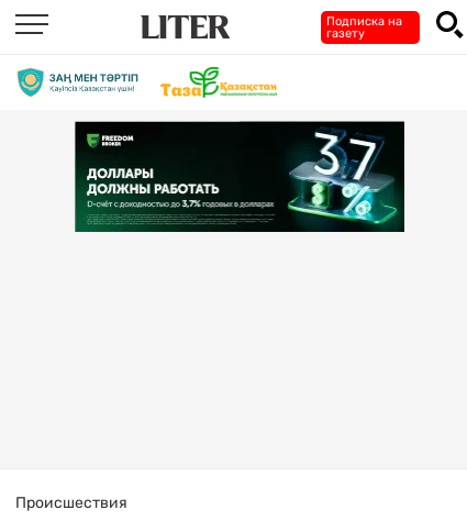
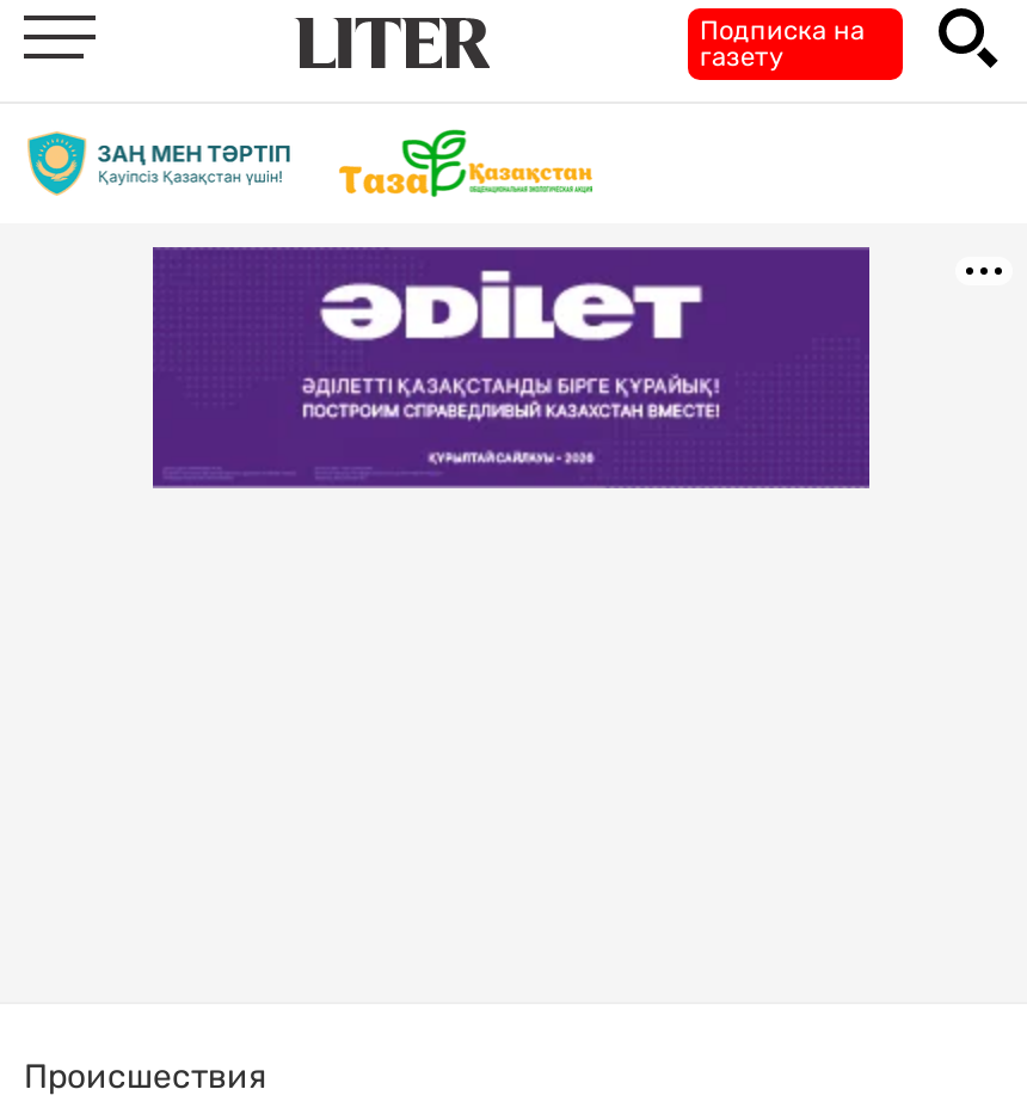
- [image]
+ [image]
